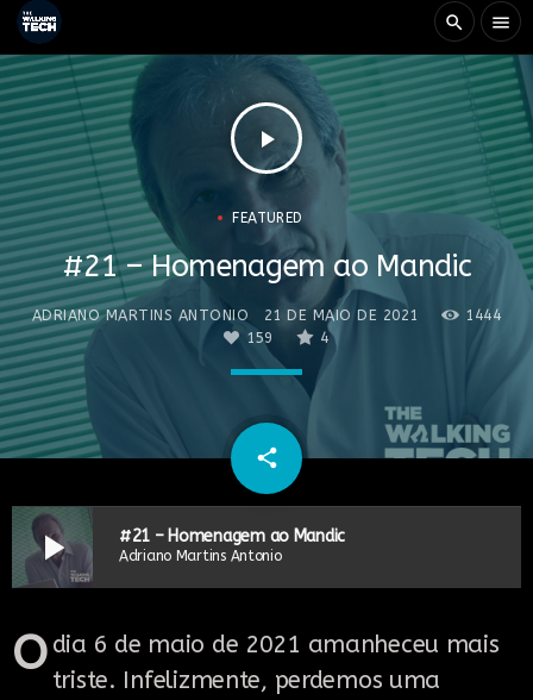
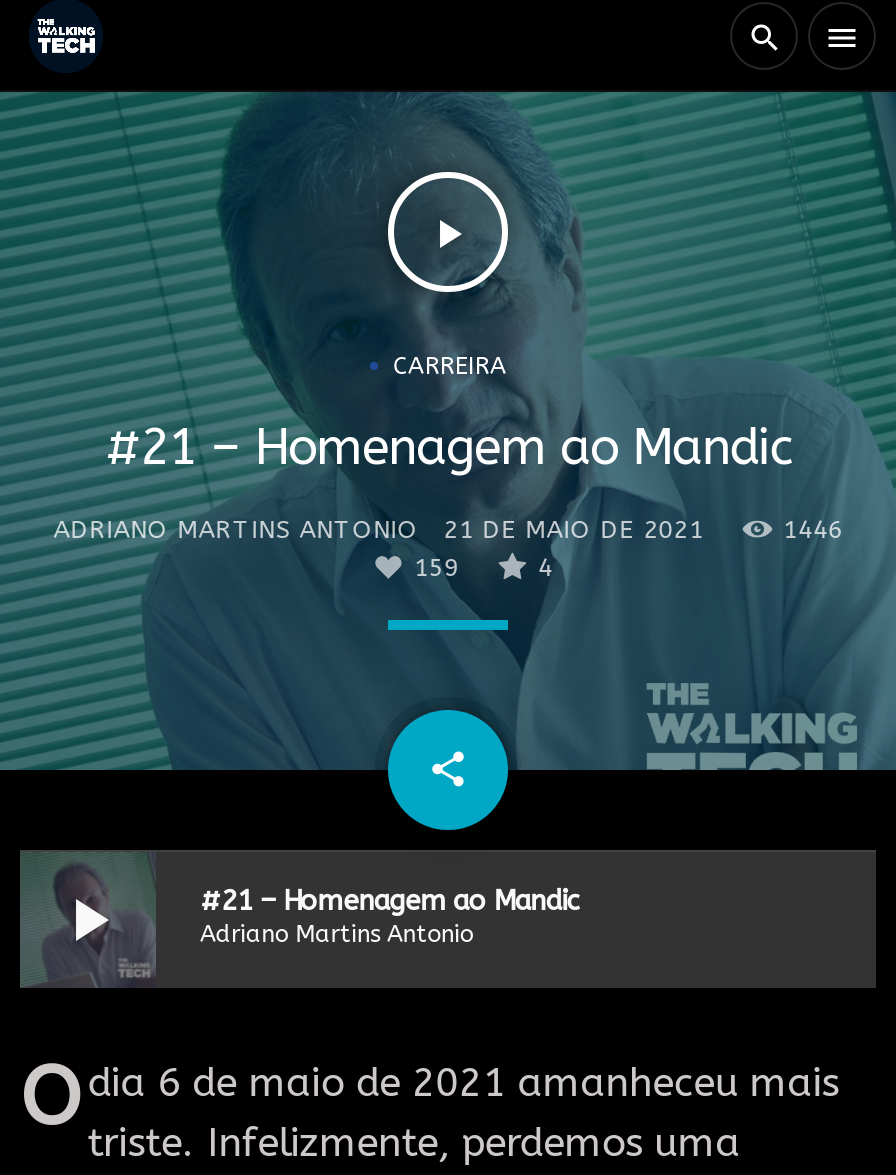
- FEATURED
+ CARREIRA

- 1444
+ 1446
